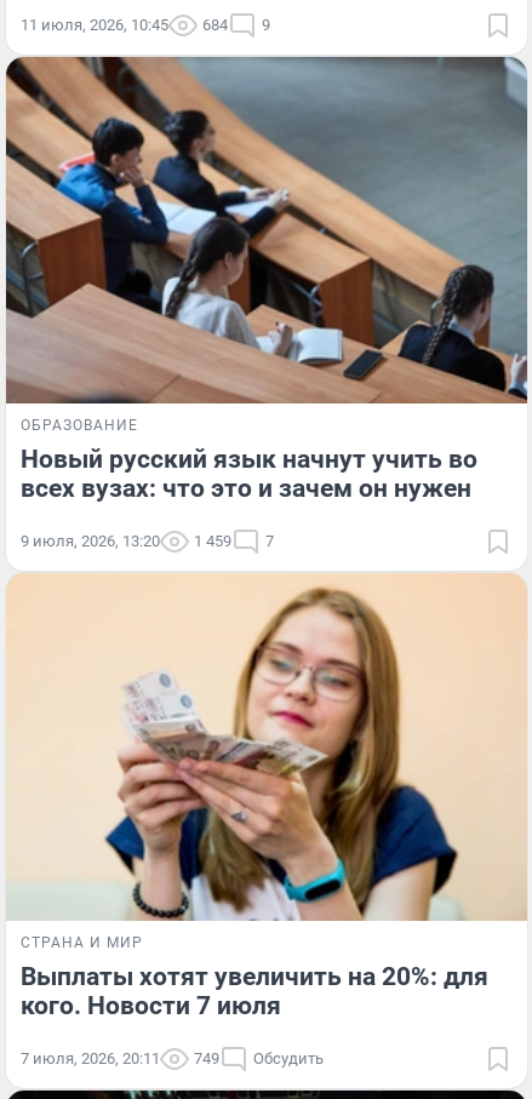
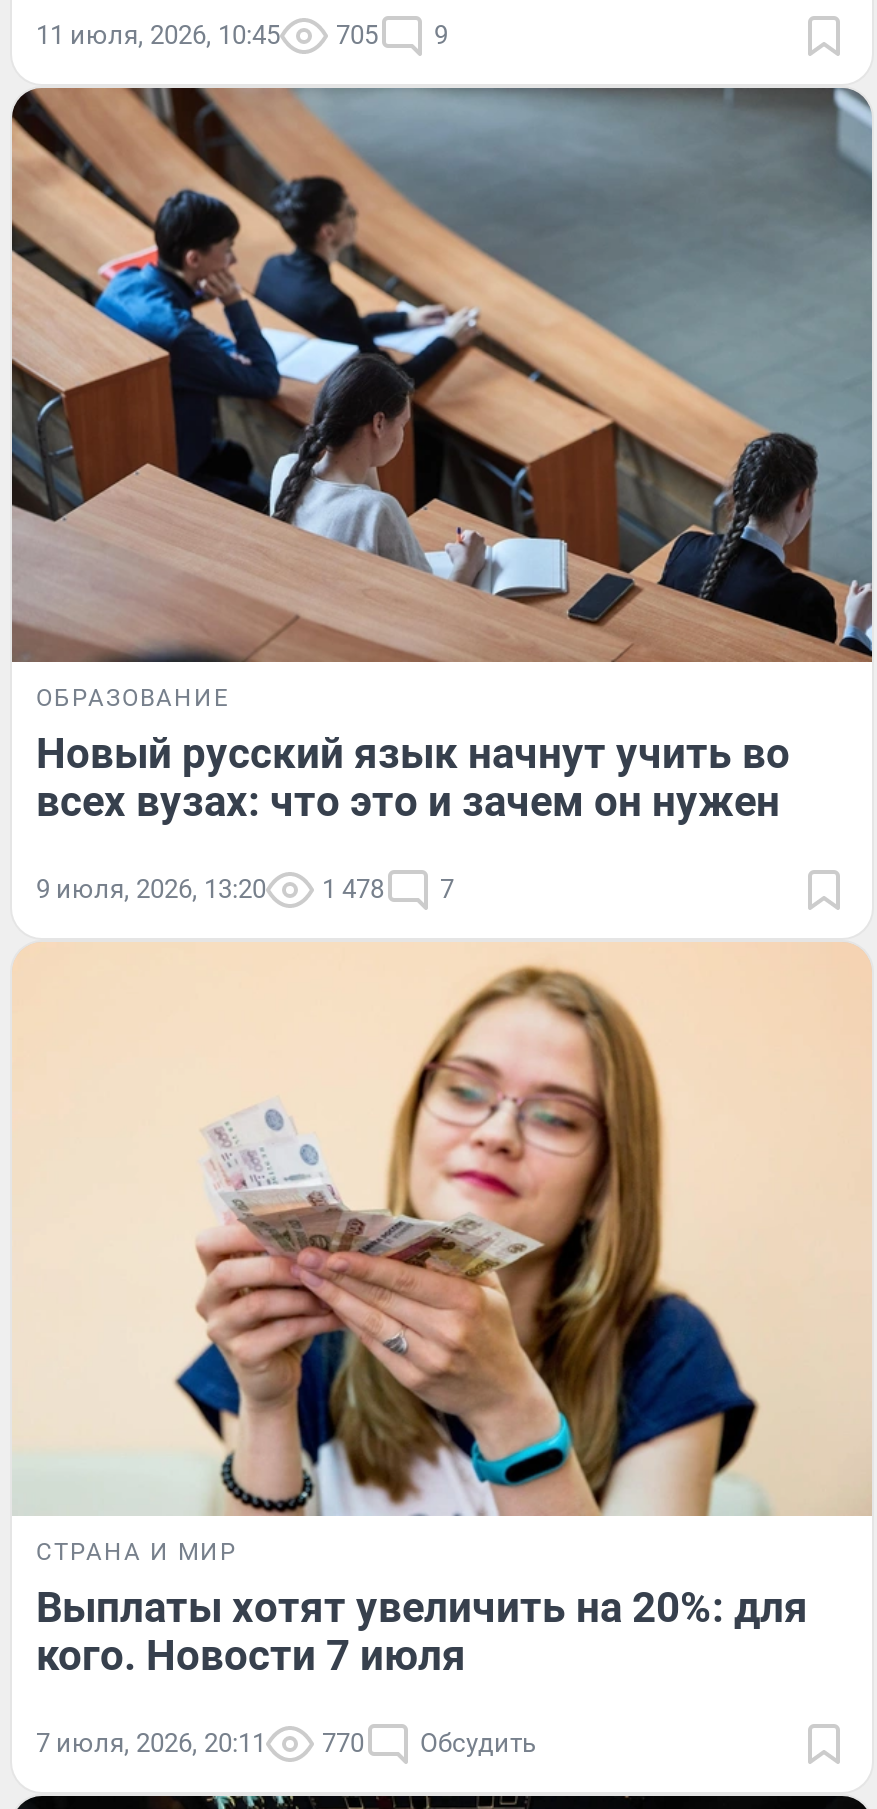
- 11 июля, 2026, 10:45 684 9
+ 11 июля, 2026, 10:45 705 9

- 9 июля, 2026, 13:20 1 459 7
+ 9 июля, 2026, 13:20 1 478 7

- 7 июля, 2026, 20:11 749 Обсудить
+ 7 июля, 2026, 20:11 770 Обсудить
